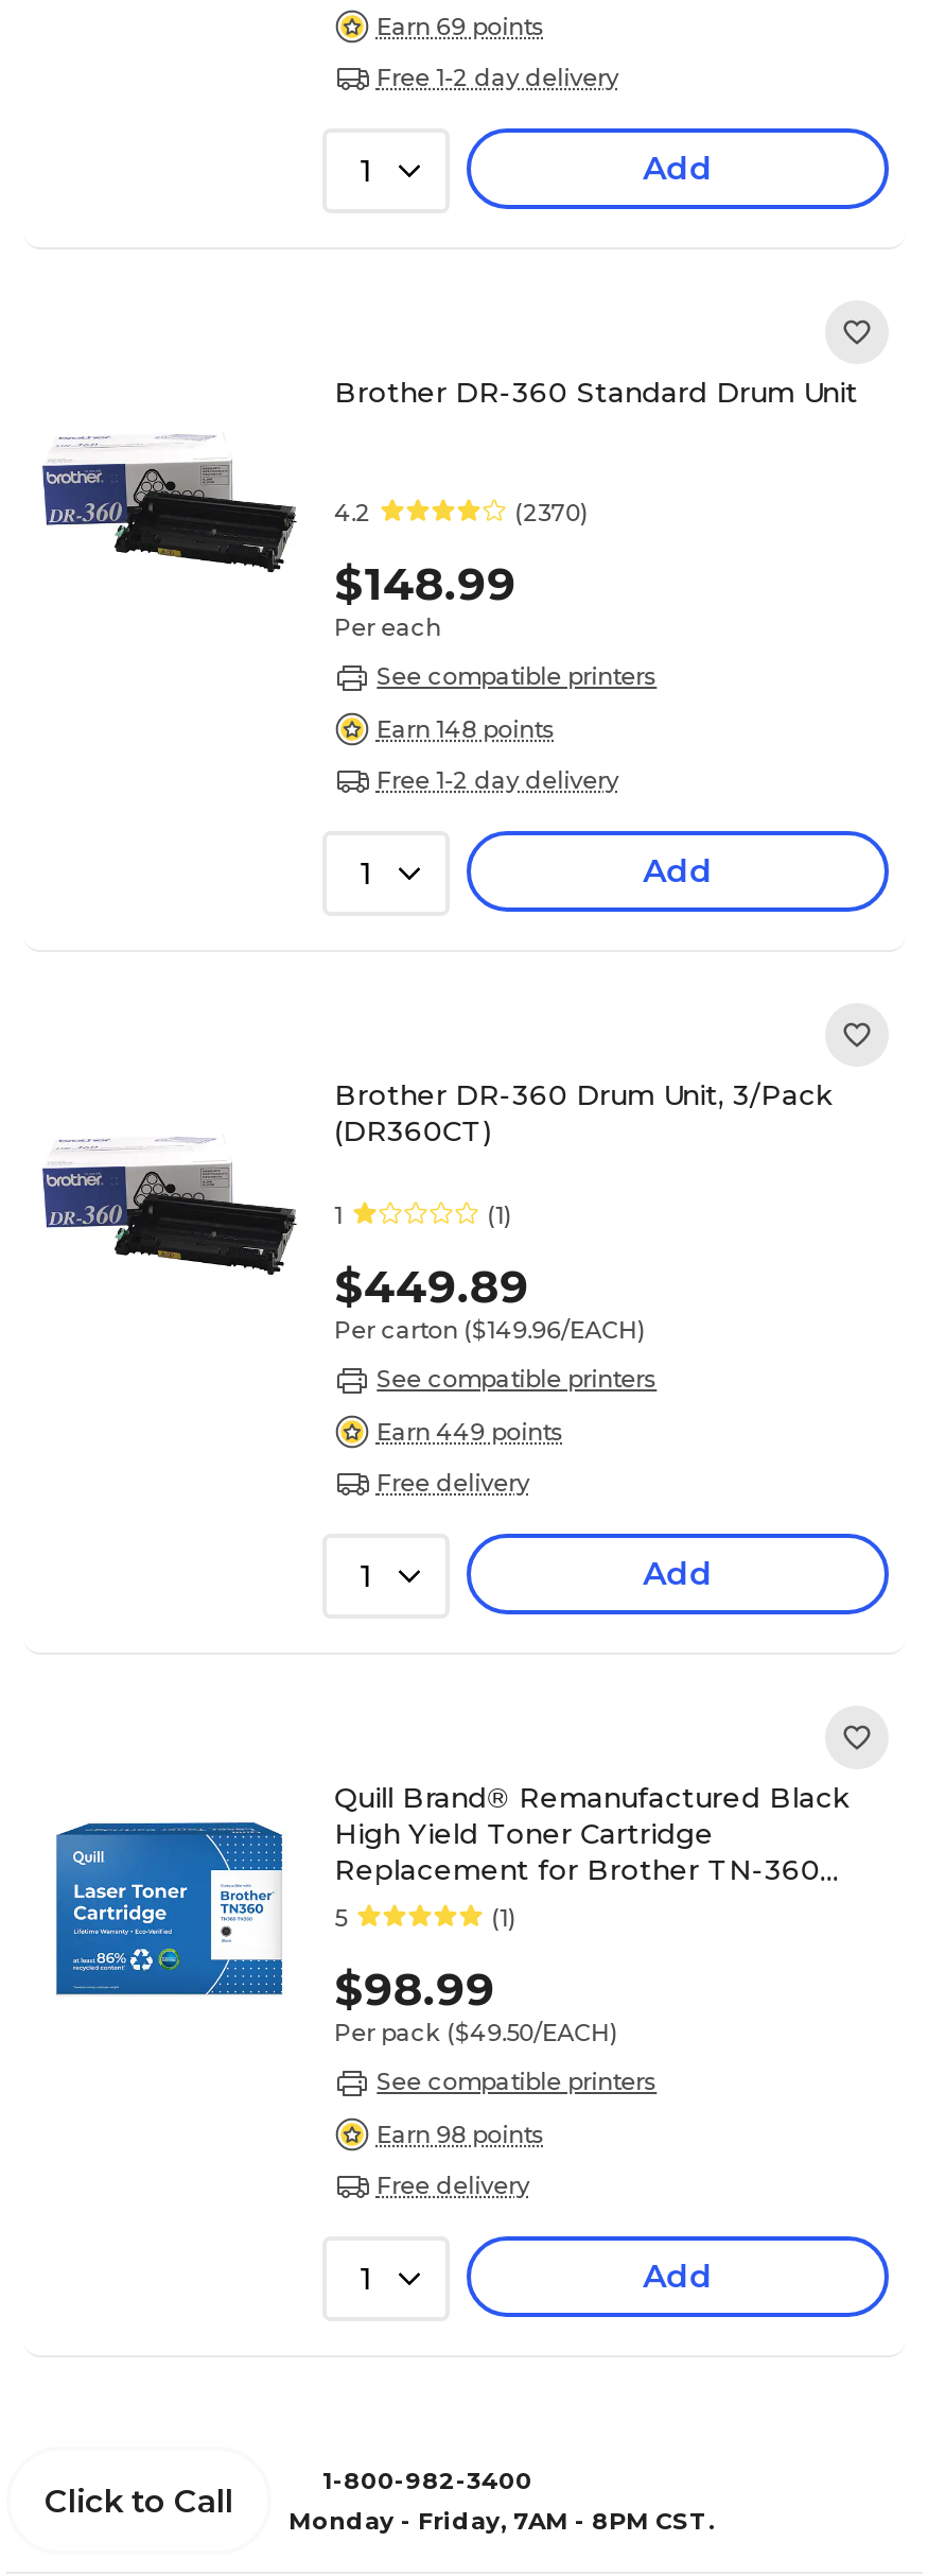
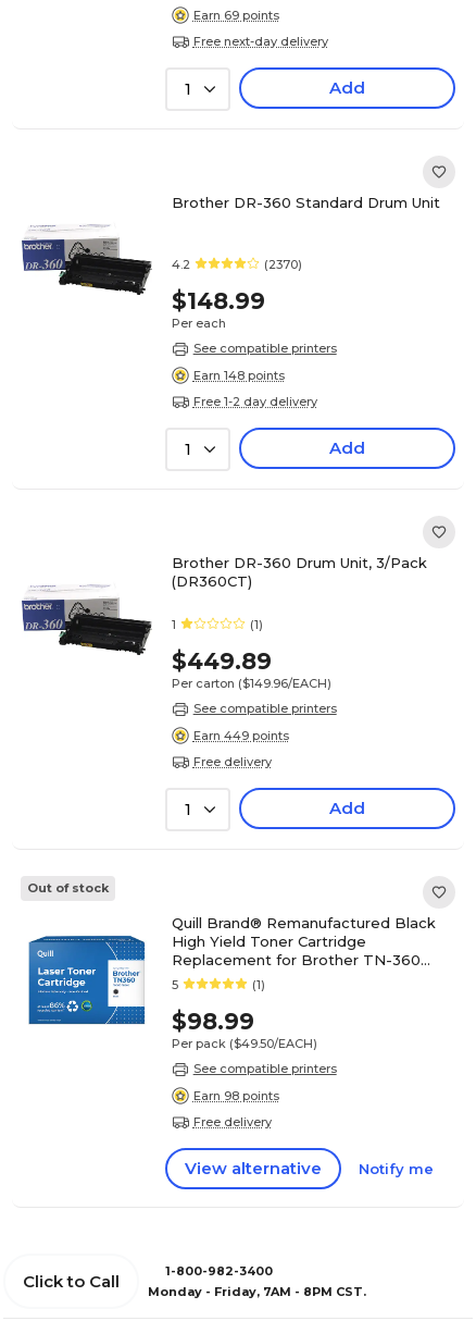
- Free 1-2 day delivery
+ Free next-day delivery

+ Out of stock

- 1
- Add
+ View alternative
+ Notify me
